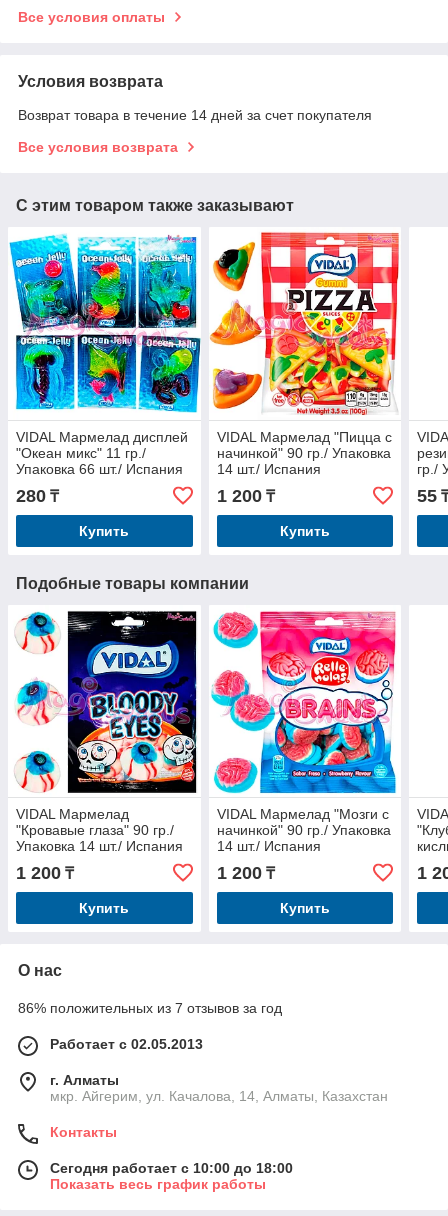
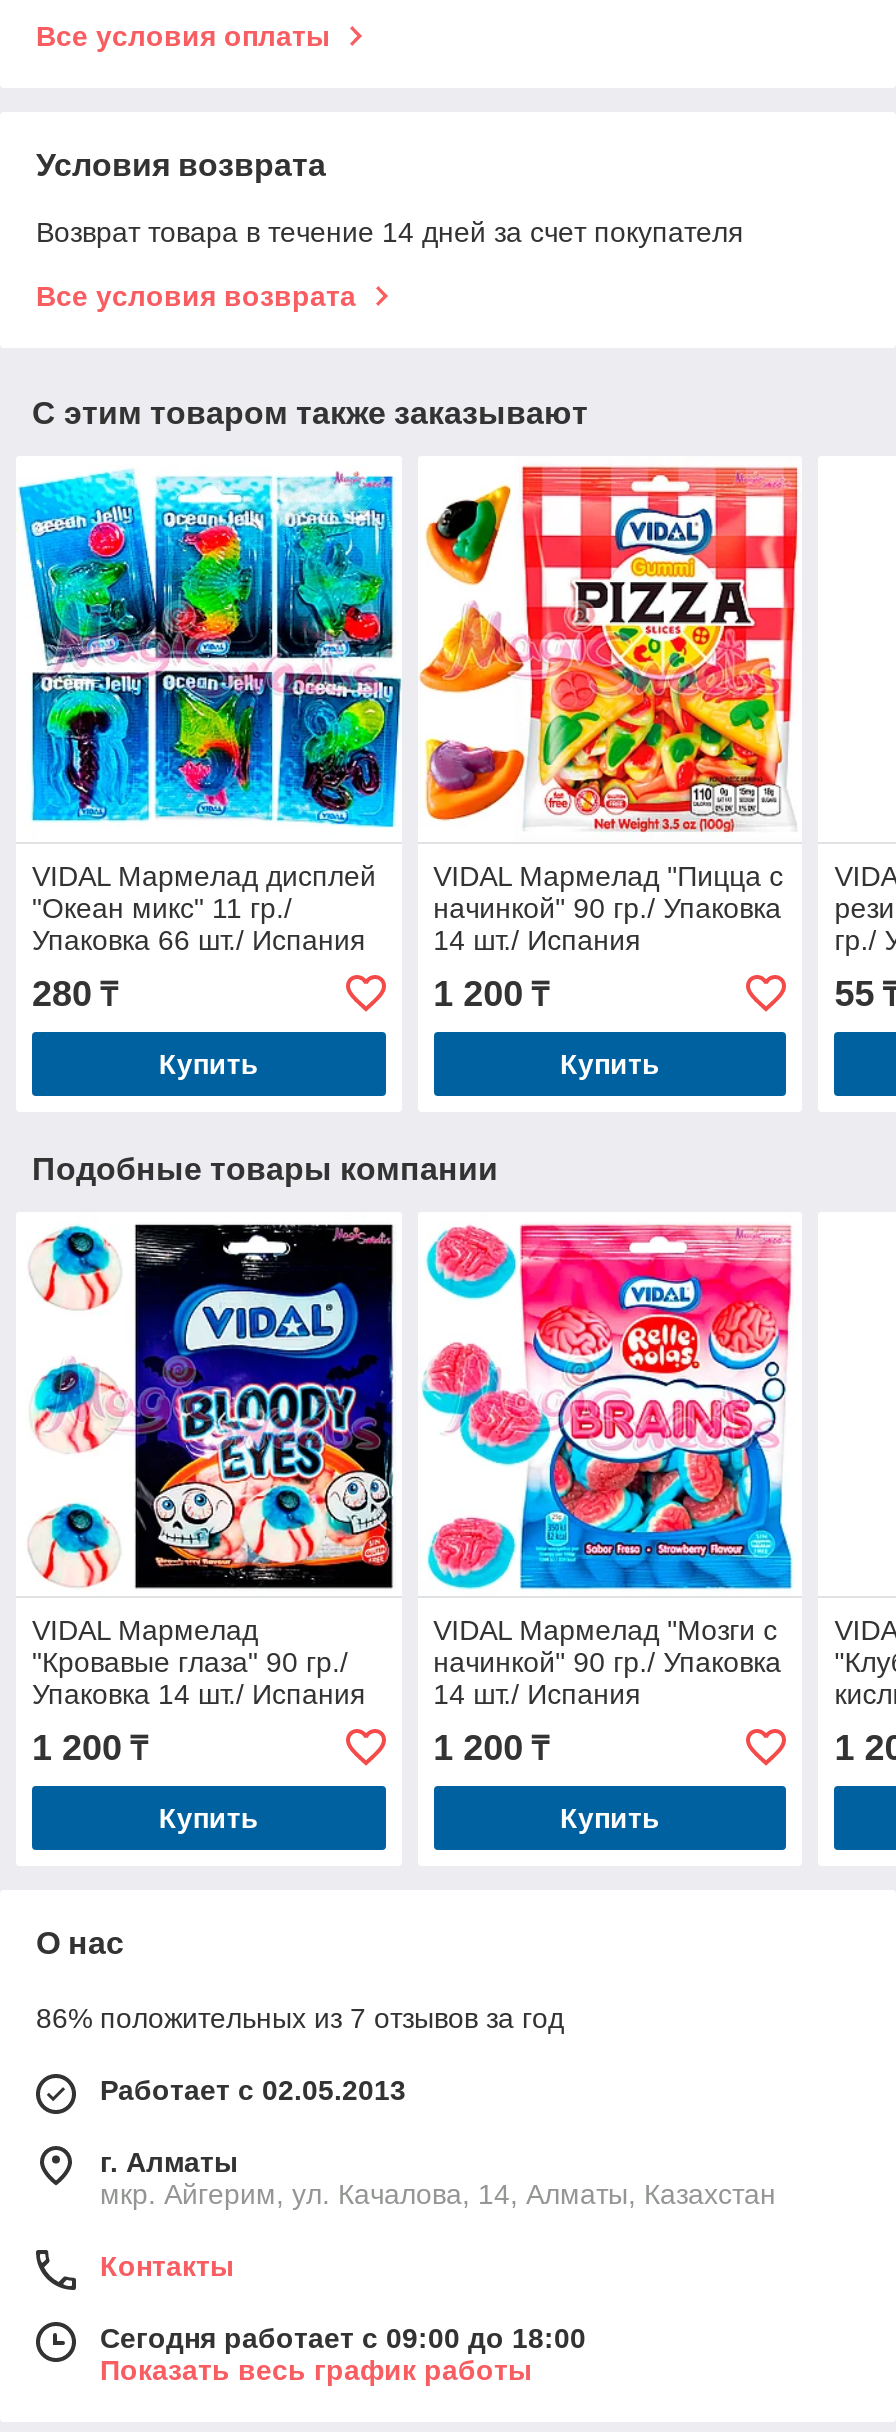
- Сегодня работает с 10:00 до 18:00
+ Сегодня работает с 09:00 до 18:00
